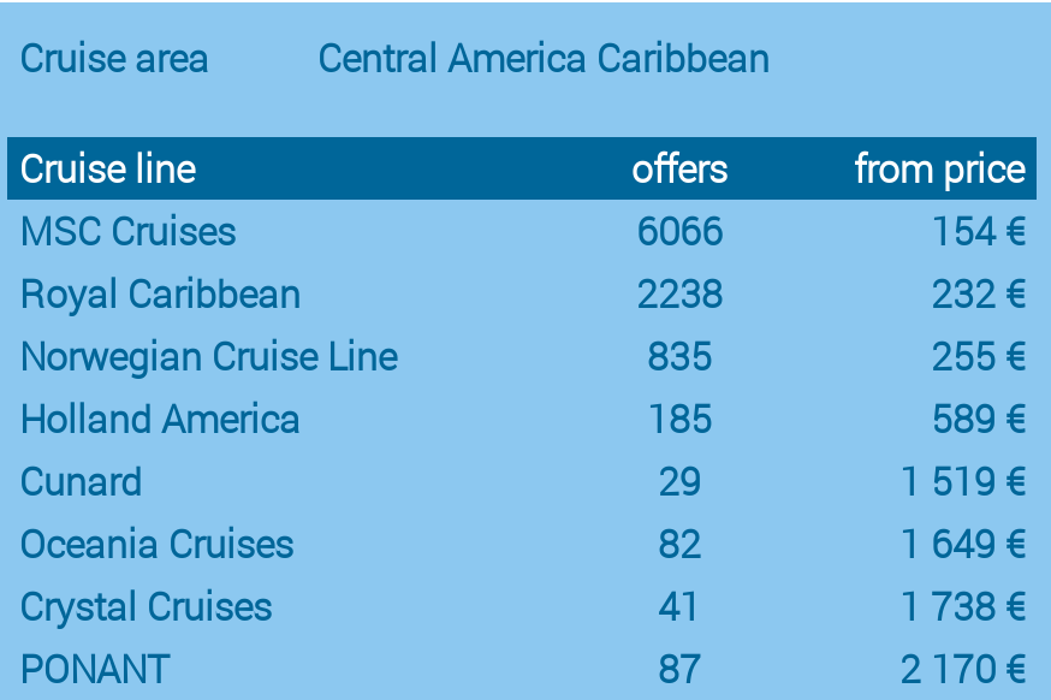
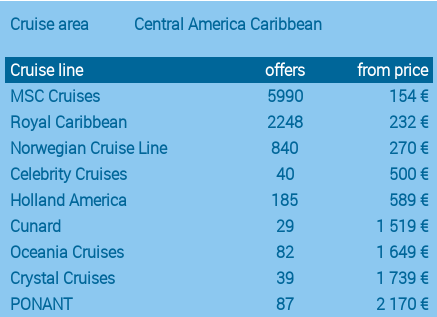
- 6066
+ 5990

- 2238
+ 2248

- 835
- 255 €
+ 840
+ 270 €
+ Celebrity Cruises
+ 40
+ 500 €

- 41
+ 39

- 1 738 €
+ 1 739 €
